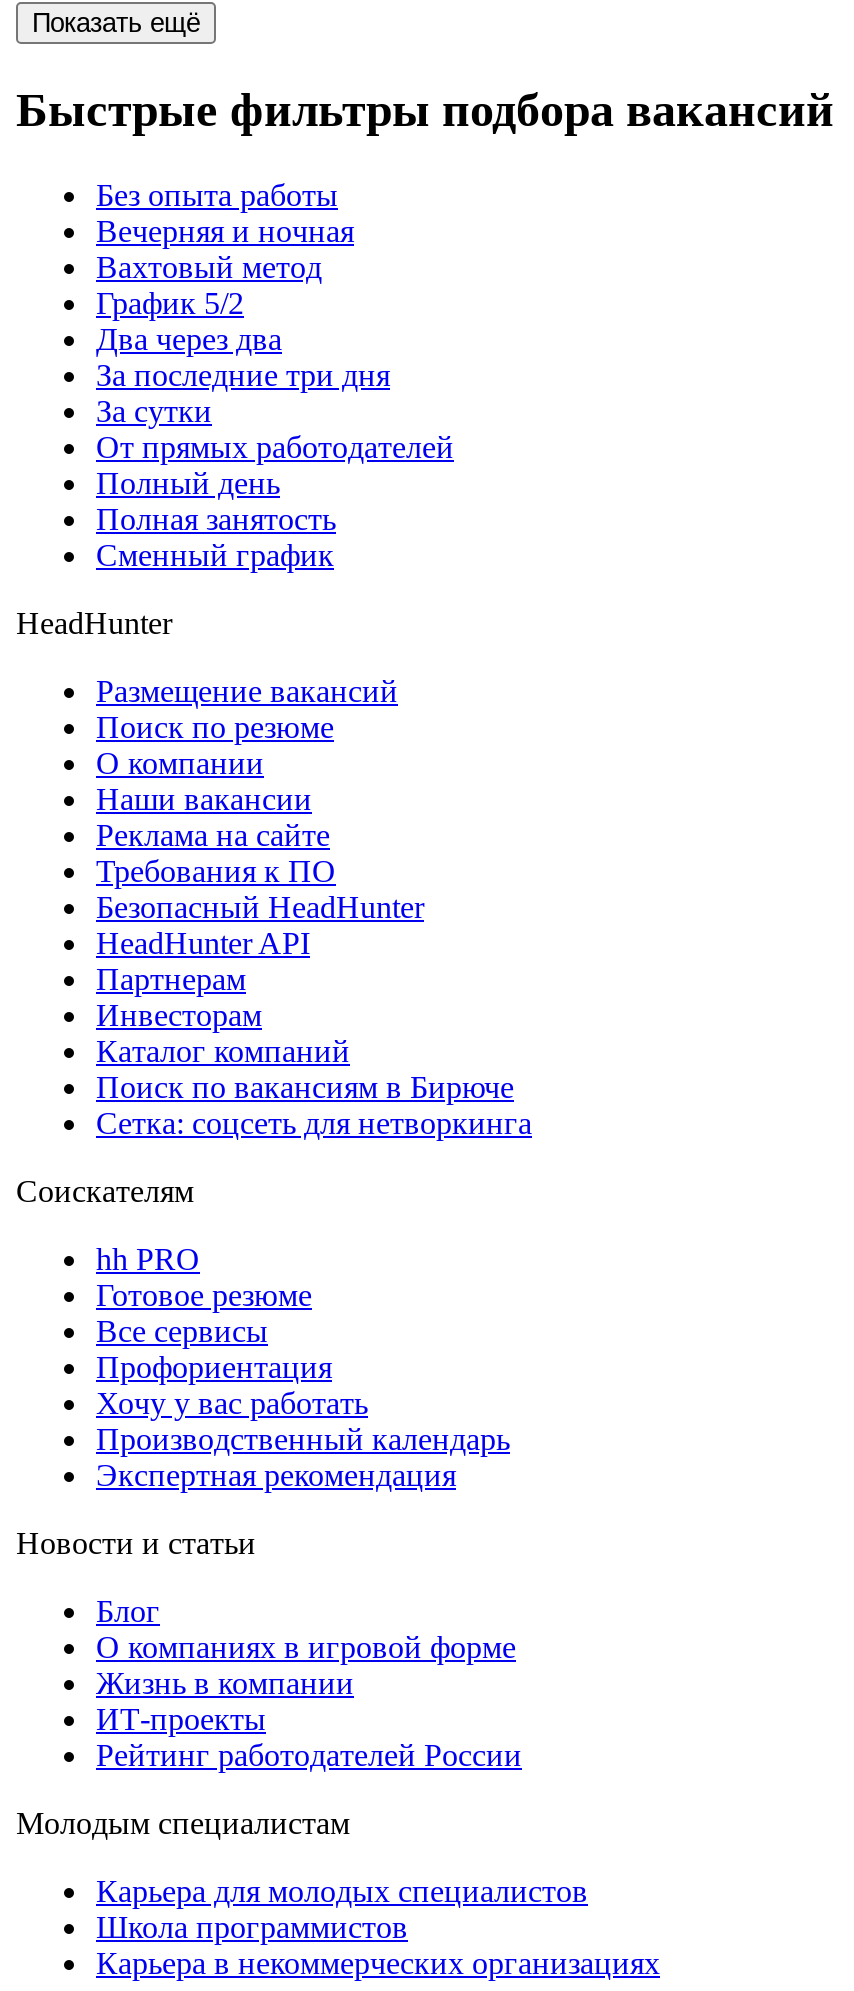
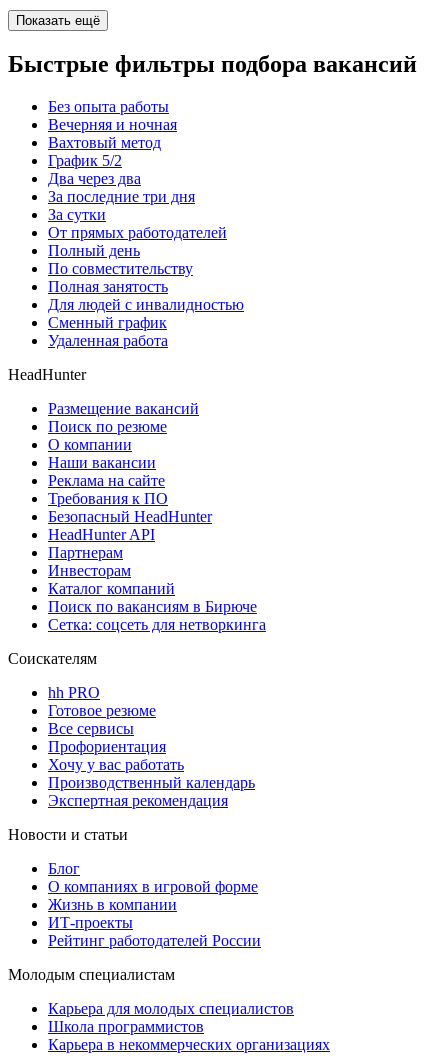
+ По совместительству

+ Для людей с инвалидностью

+ Удаленная работа
